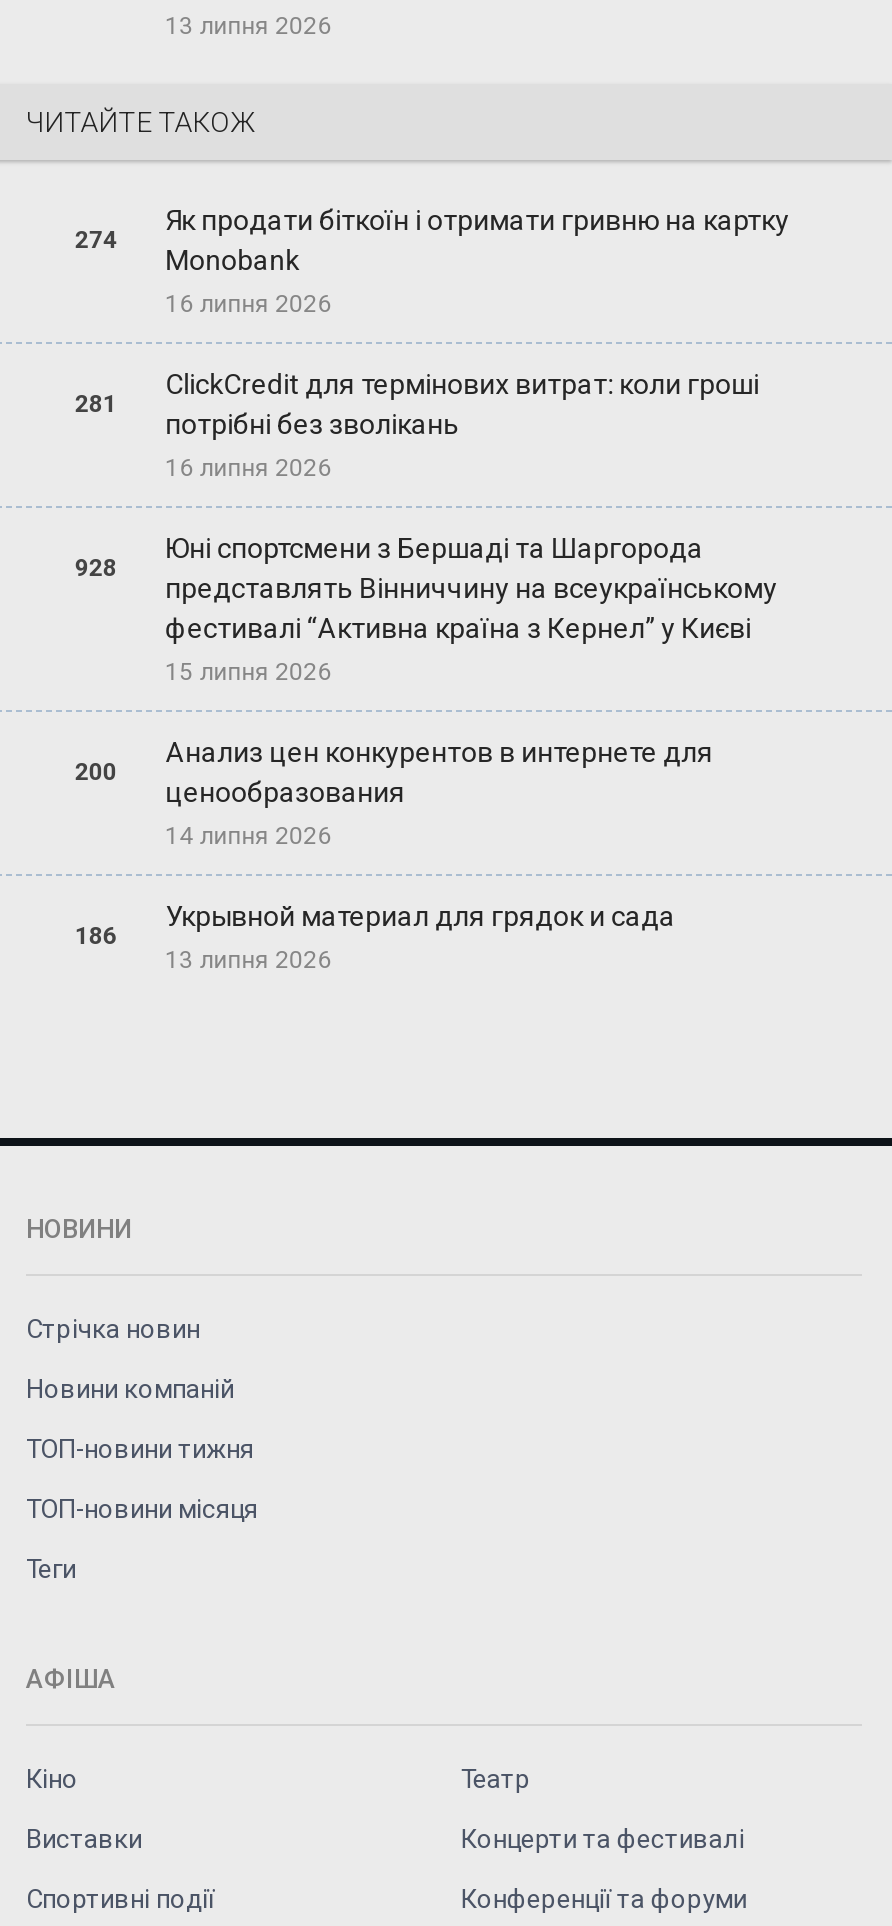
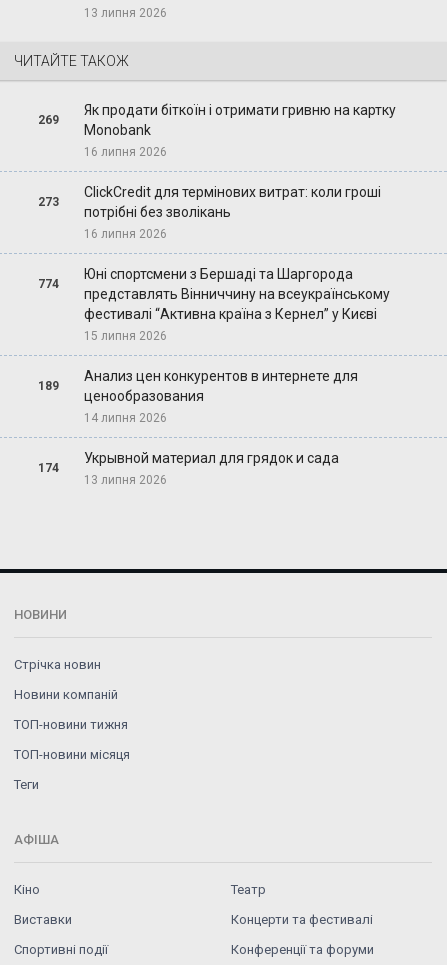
- 274
+ 269

- 281
+ 273

- 928
+ 774

- 200
+ 189

- 186
+ 174
